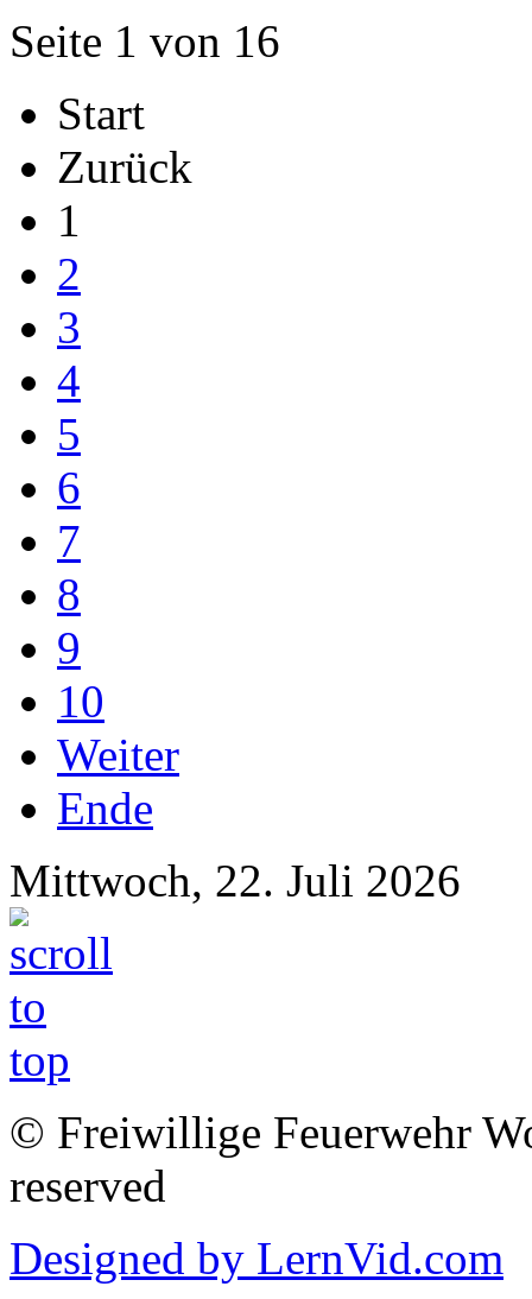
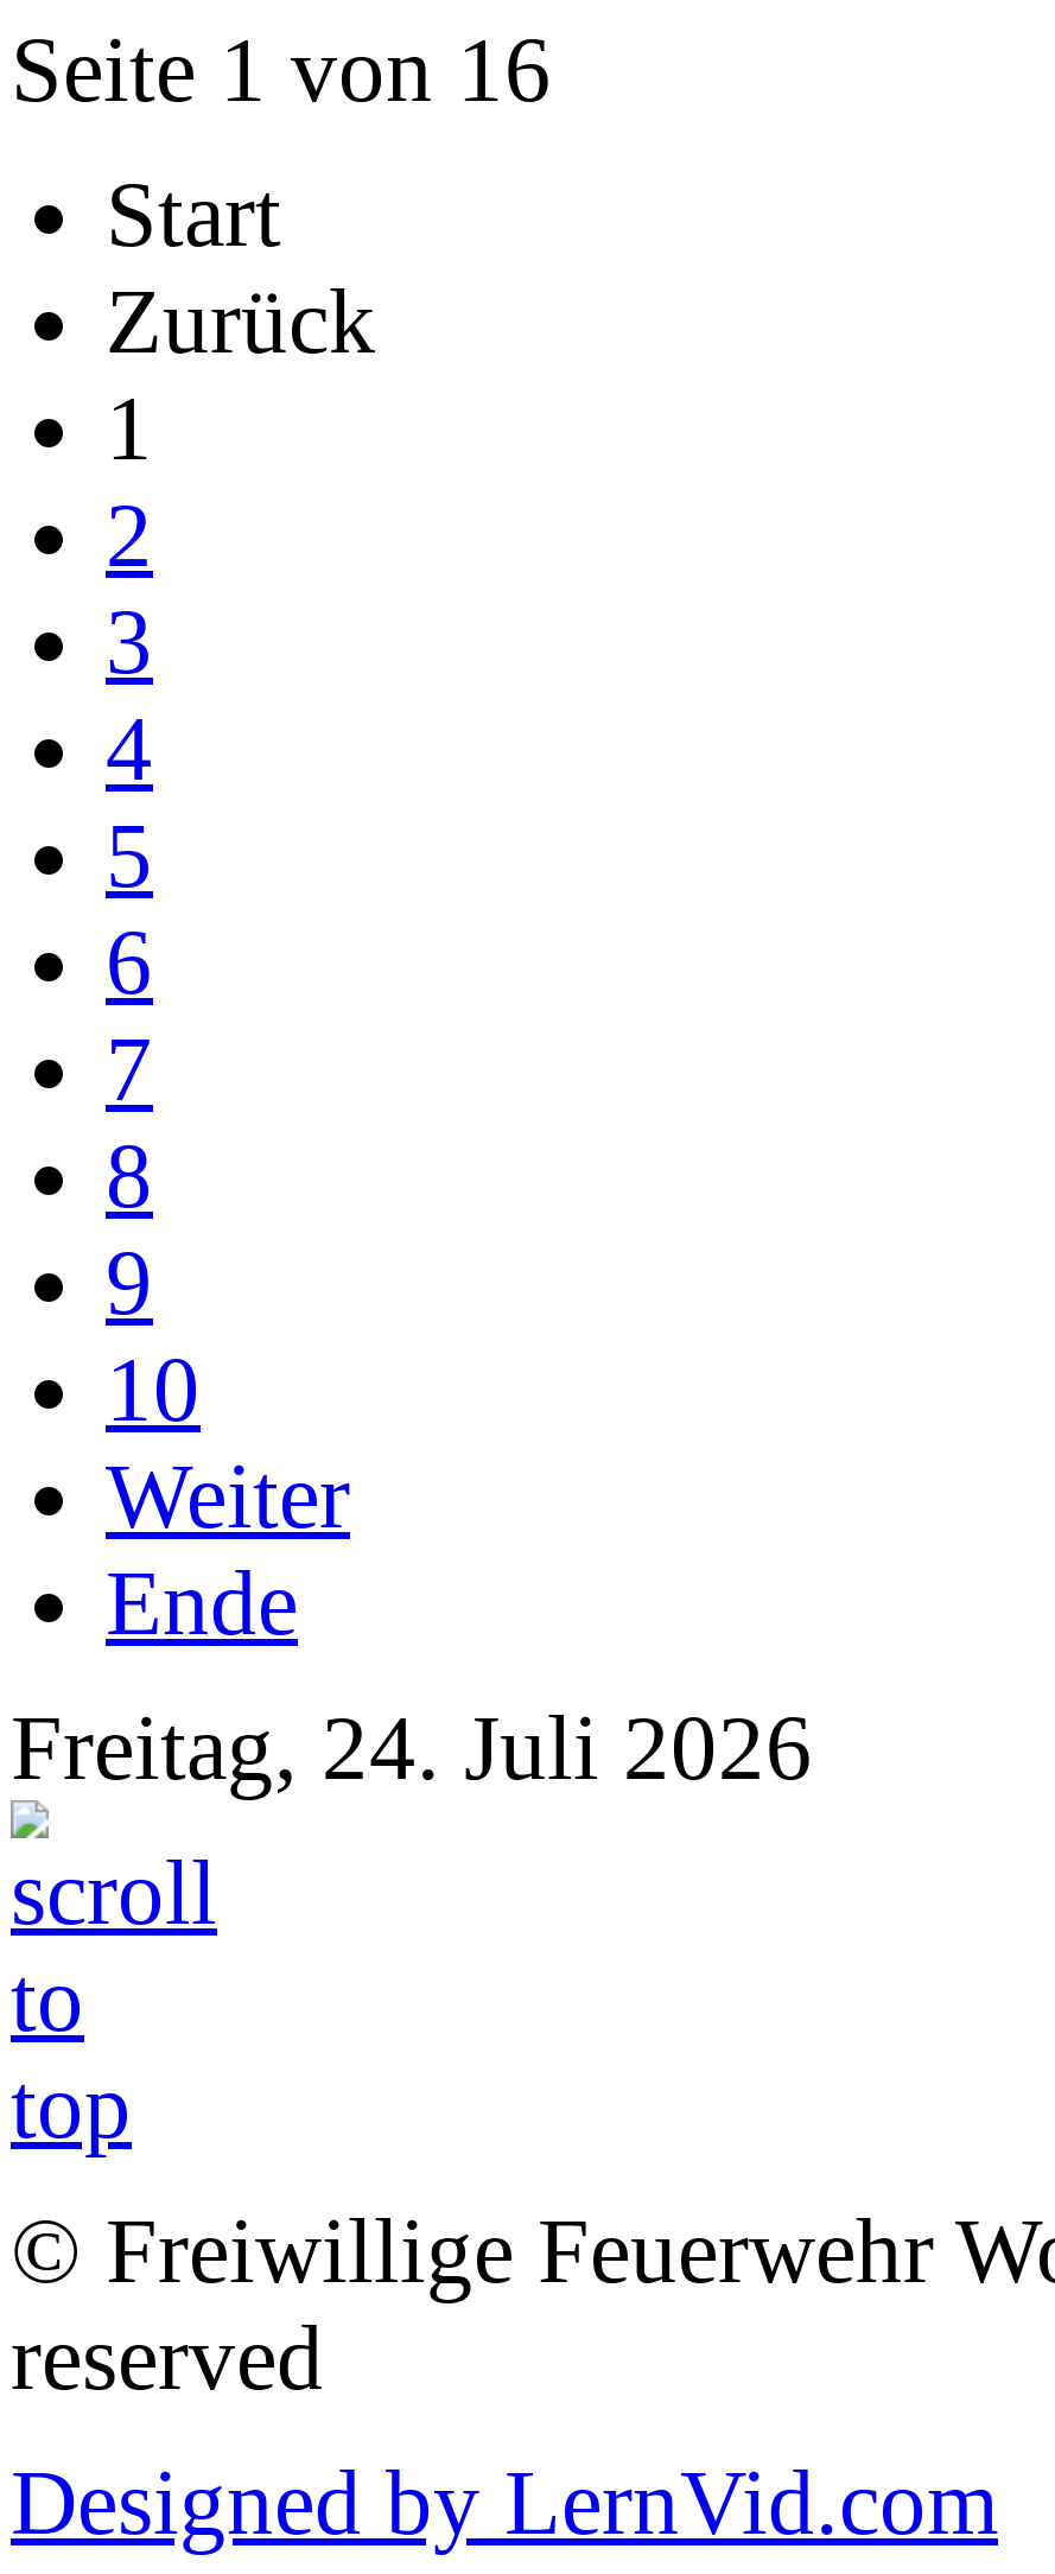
- Mittwoch, 22. Juli 2026
+ Freitag, 24. Juli 2026
